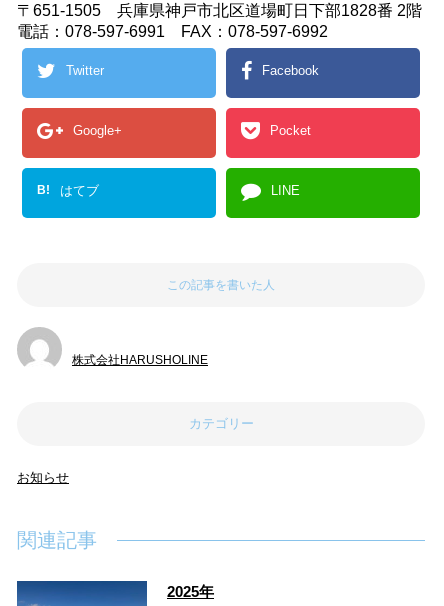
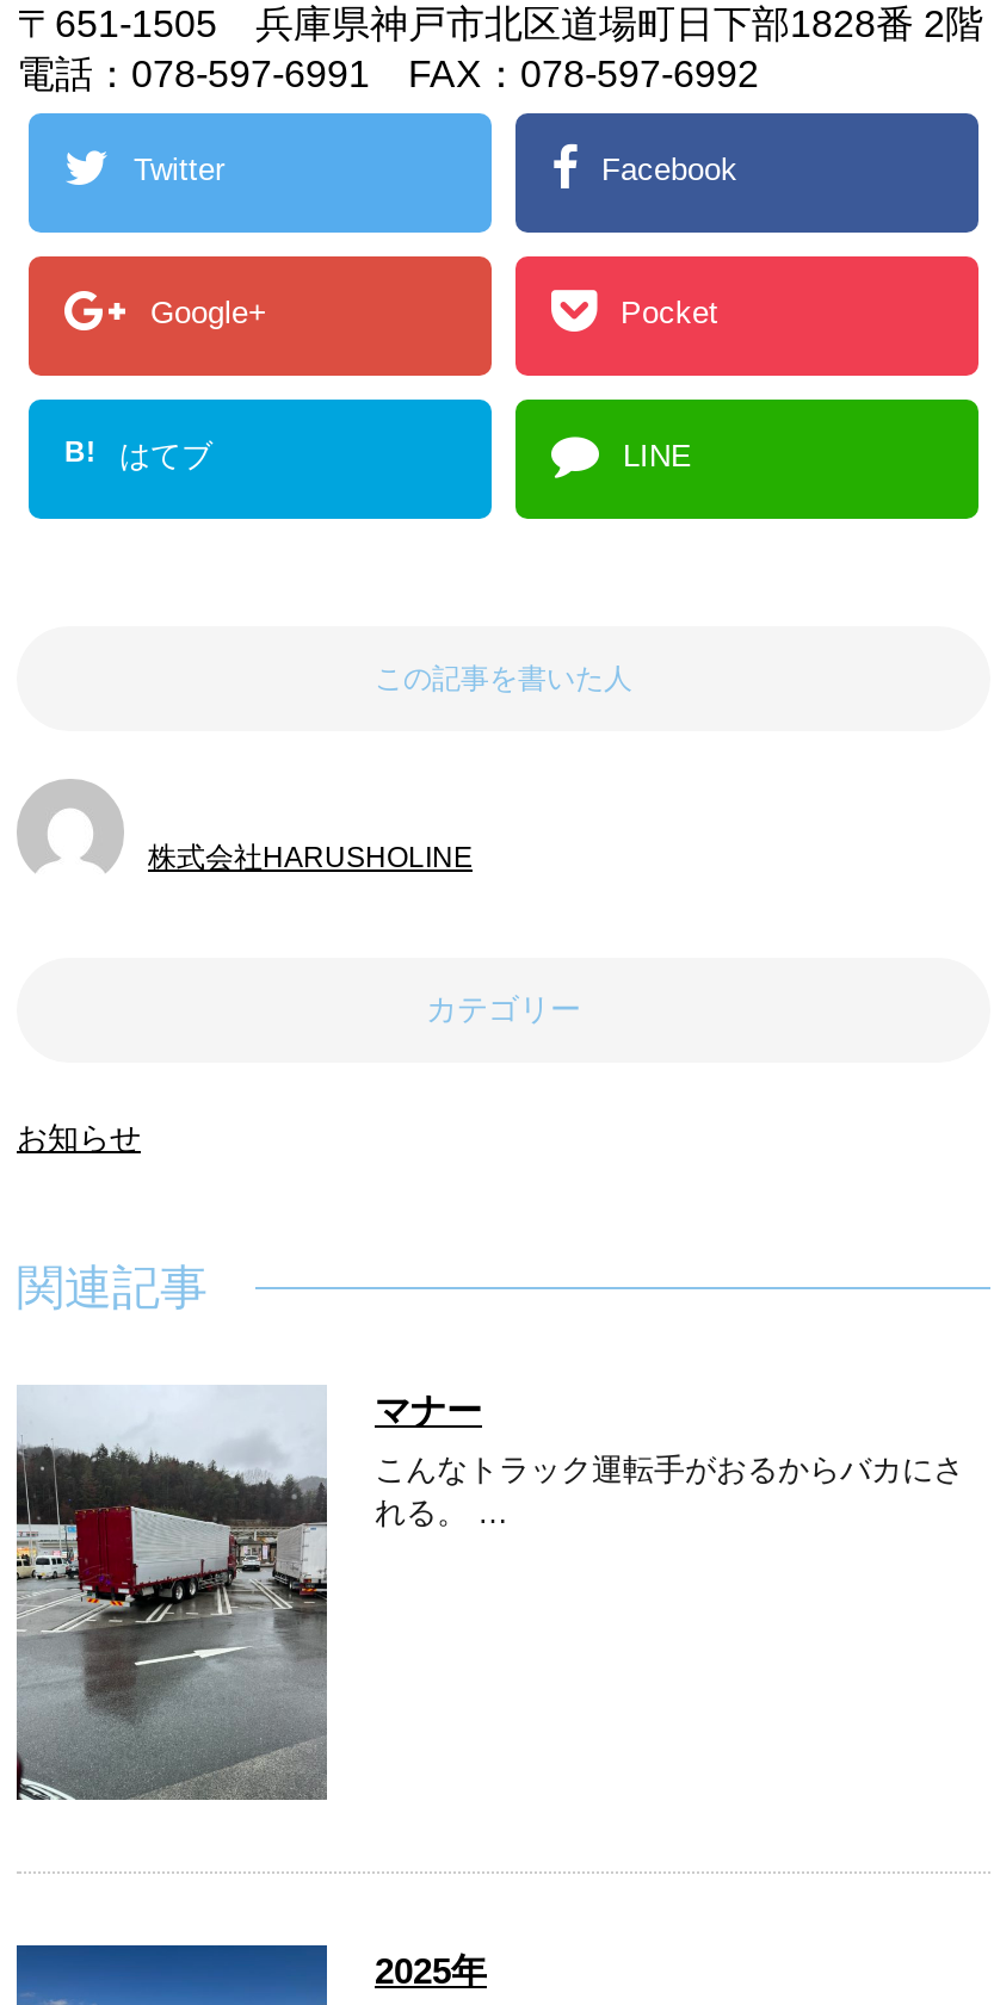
+ [image]
+ マナー
+ こんなトラック運転手がおるからバカにさ
+ れる。 …
